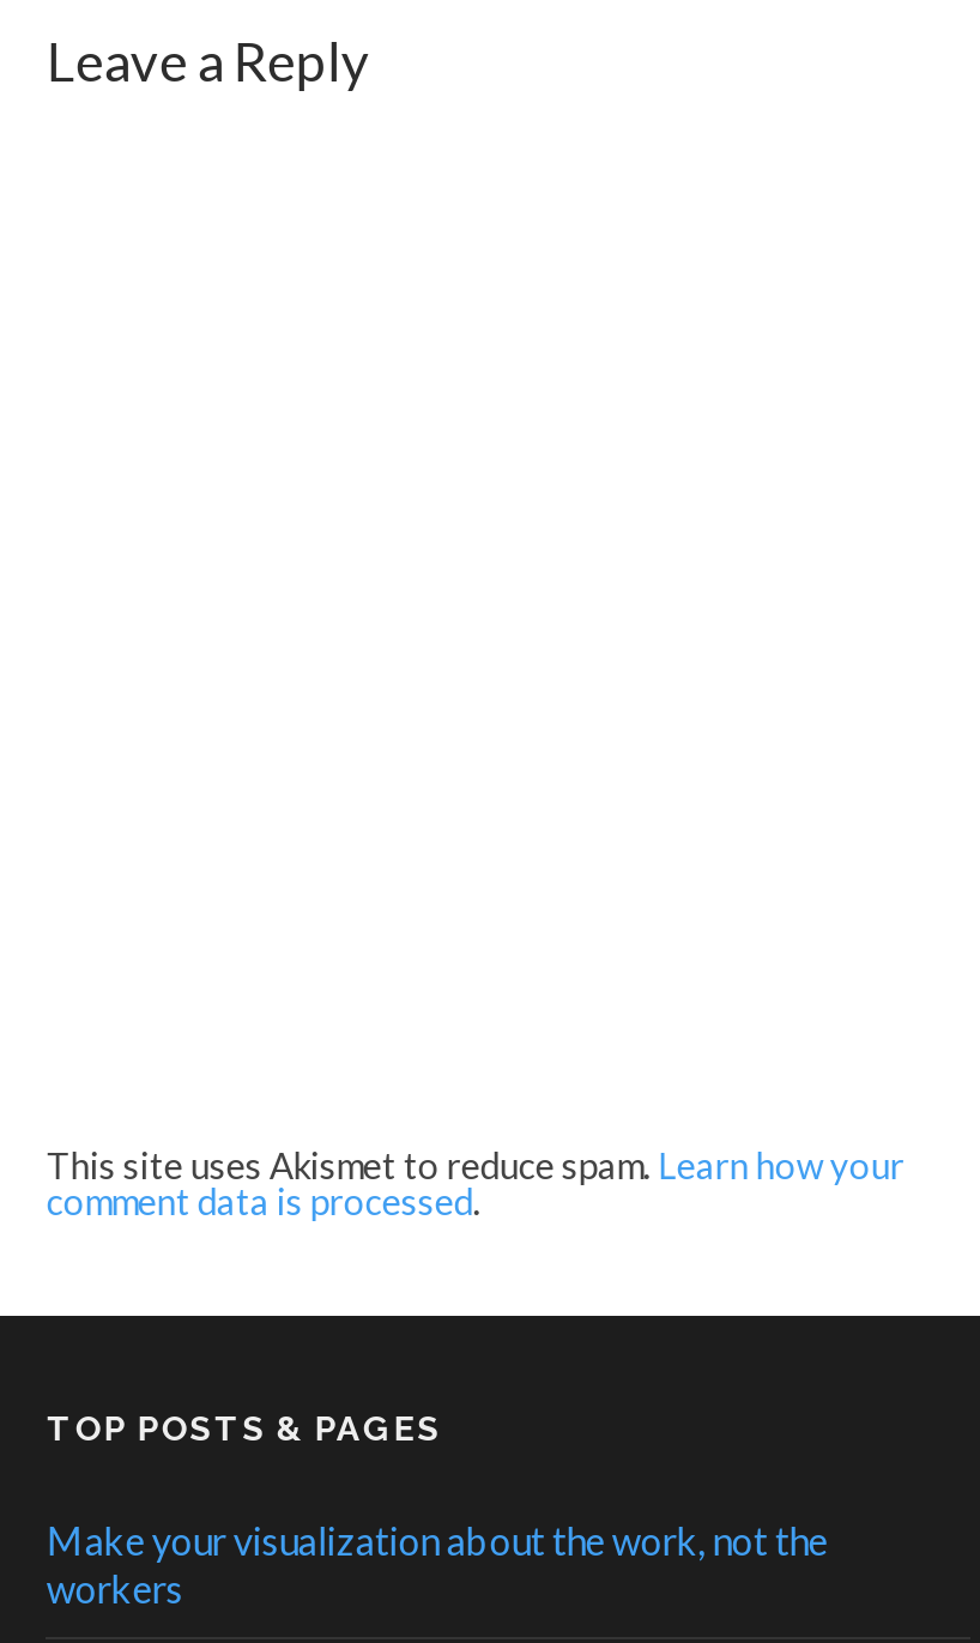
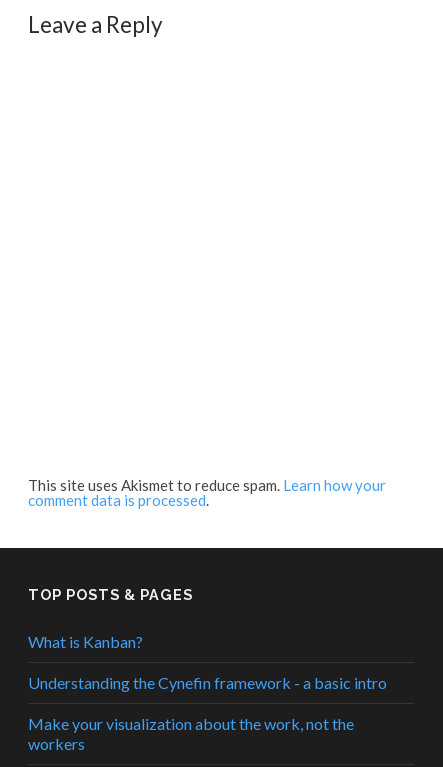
+ What is Kanban?
+ Understanding the Cynefin framework - a basic intro
